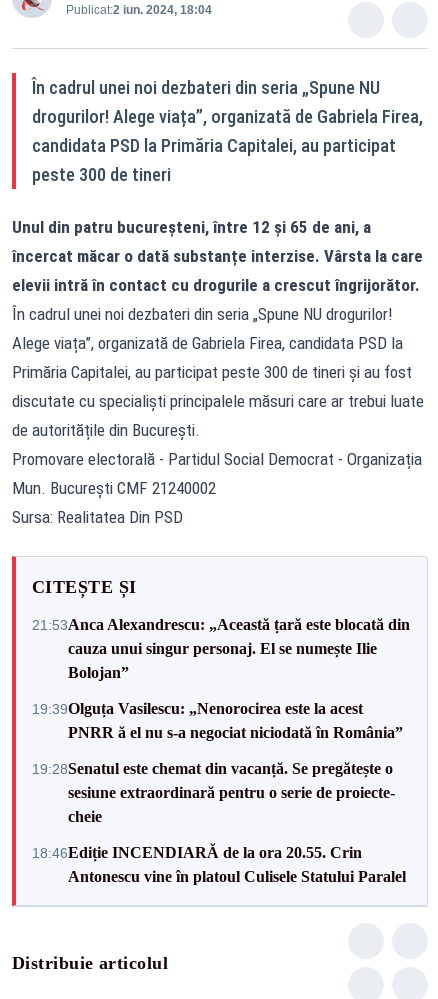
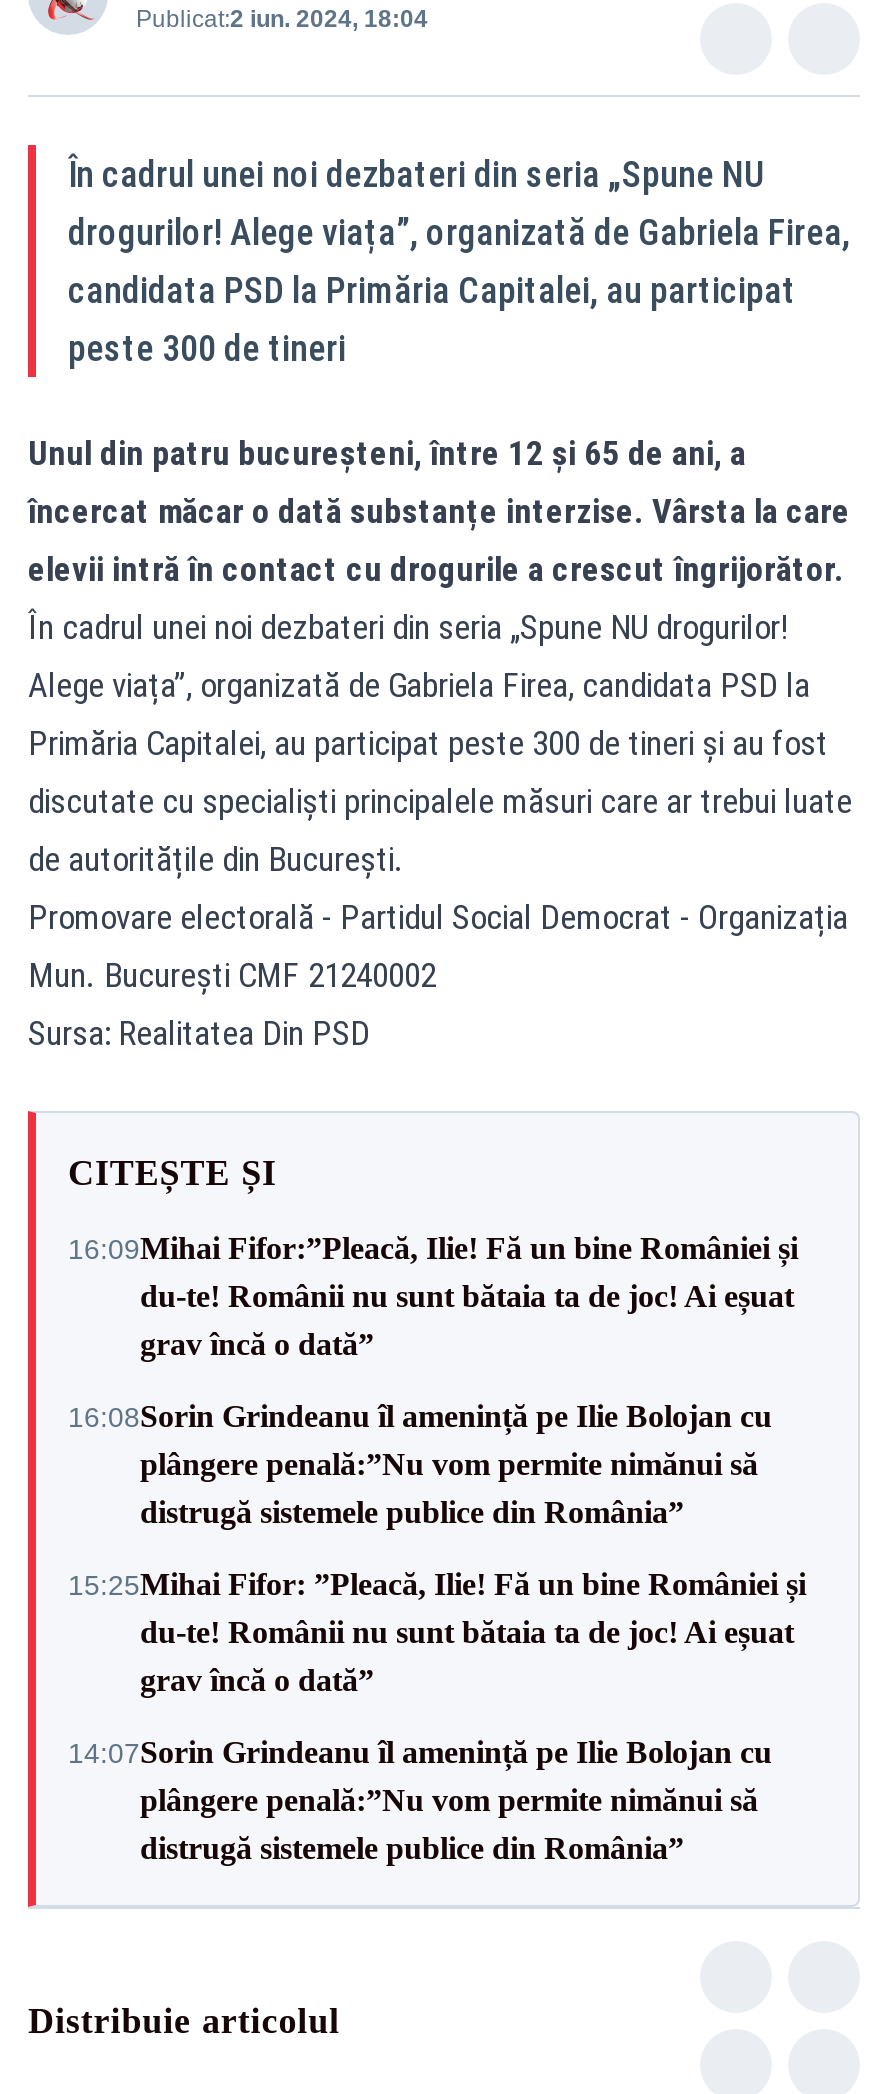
- 21:53Anca Alexandrescu: „Această țară este blocată din
- cauza unui singur personaj. El se numește Ilie
- Bolojan”
+ 16:09Mihai Fifor:”Pleacă, Ilie! Fă un bine României și
+ du-te! Românii nu sunt bătaia ta de joc! Ai eșuat
+ grav încă o dată”

- 19:39Olguța Vasilescu: „Nenorocirea este la acest
- PNRR ă el nu s-a negociat niciodată în România”
+ 16:08Sorin Grindeanu îl amenință pe Ilie Bolojan cu
+ plângere penală:”Nu vom permite nimănui să
+ distrugă sistemele publice din România”

- 19:28Senatul este chemat din vacanță. Se pregătește o
- sesiune extraordinară pentru o serie de proiecte-
- cheie
+ 15:25Mihai Fifor: ”Pleacă, Ilie! Fă un bine României și
+ du-te! Românii nu sunt bătaia ta de joc! Ai eșuat
+ grav încă o dată”

- 18:46Ediție INCENDIARĂ de la ora 20.55. Crin
- Antonescu vine în platoul Culisele Statului Paralel
+ 14:07Sorin Grindeanu îl amenință pe Ilie Bolojan cu
+ plângere penală:”Nu vom permite nimănui să
+ distrugă sistemele publice din România”
